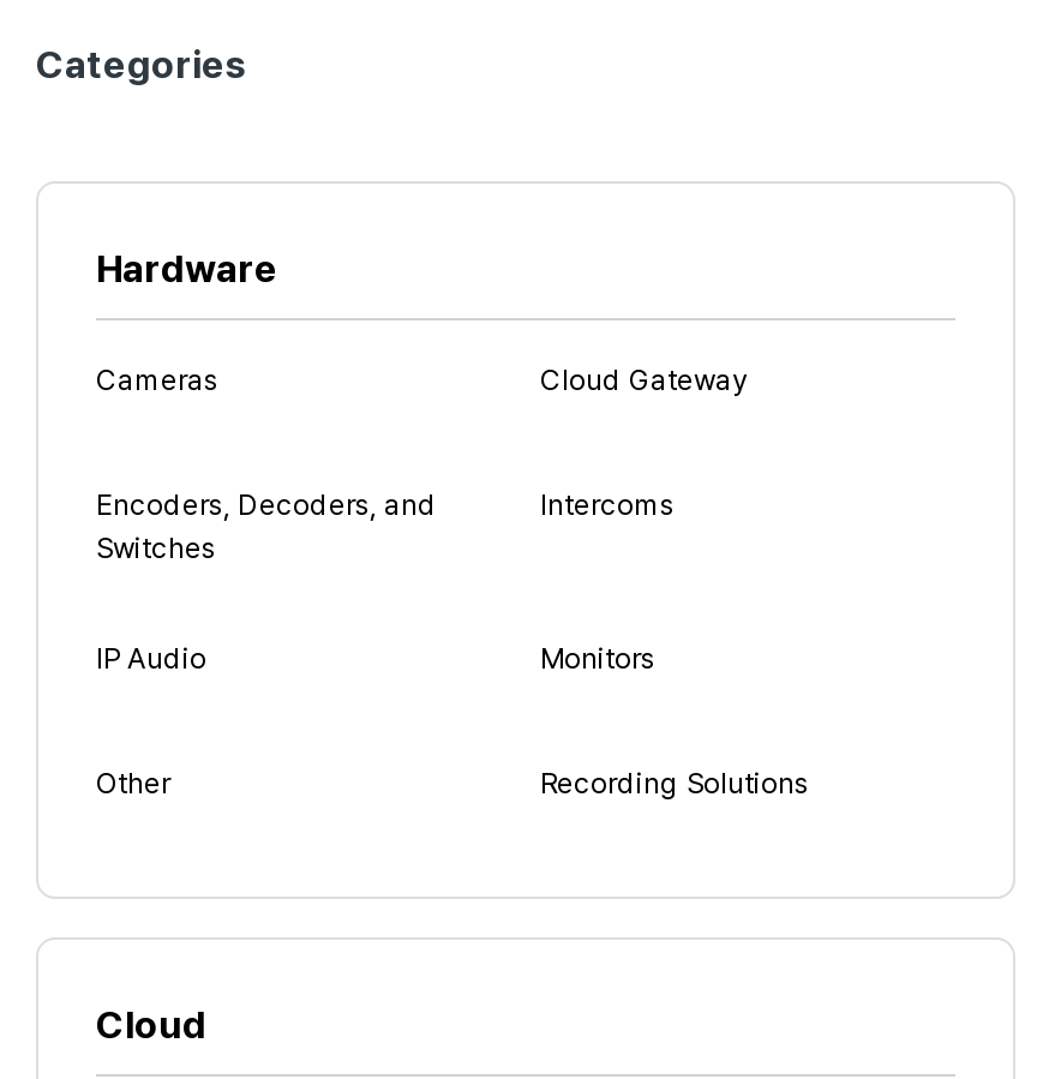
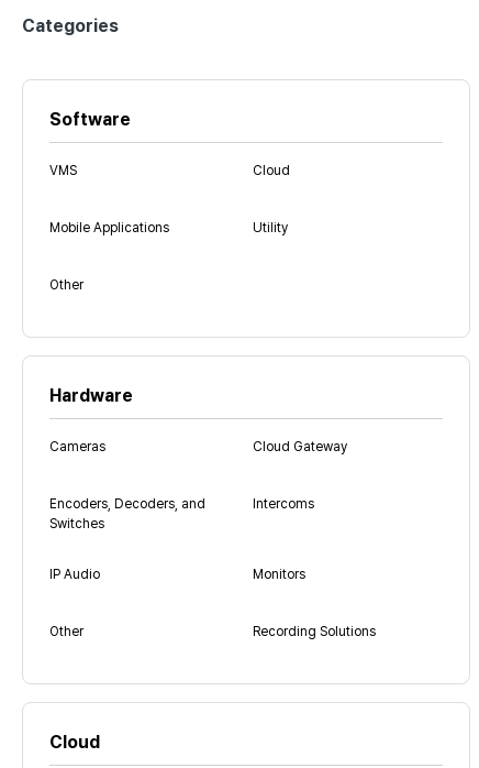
+ Software
+ VMS
+ Cloud

+ Mobile Applications
+ Utility

+ Other
